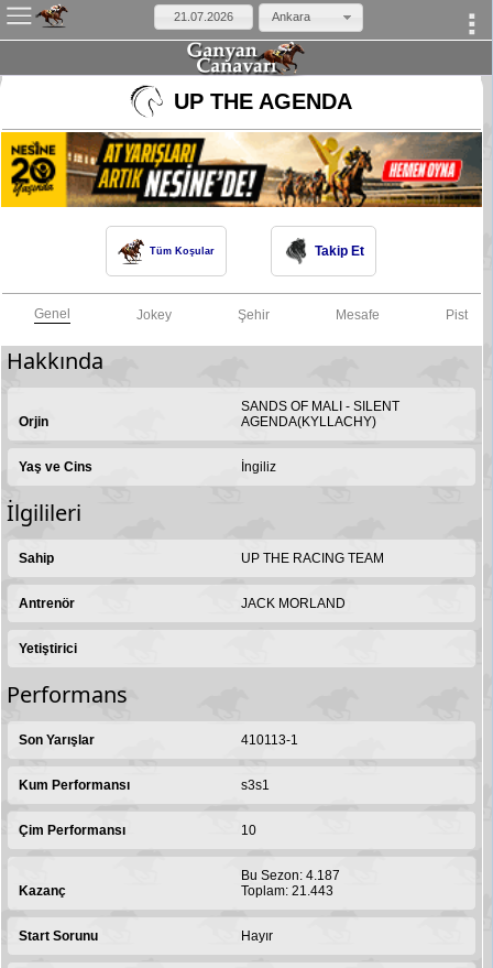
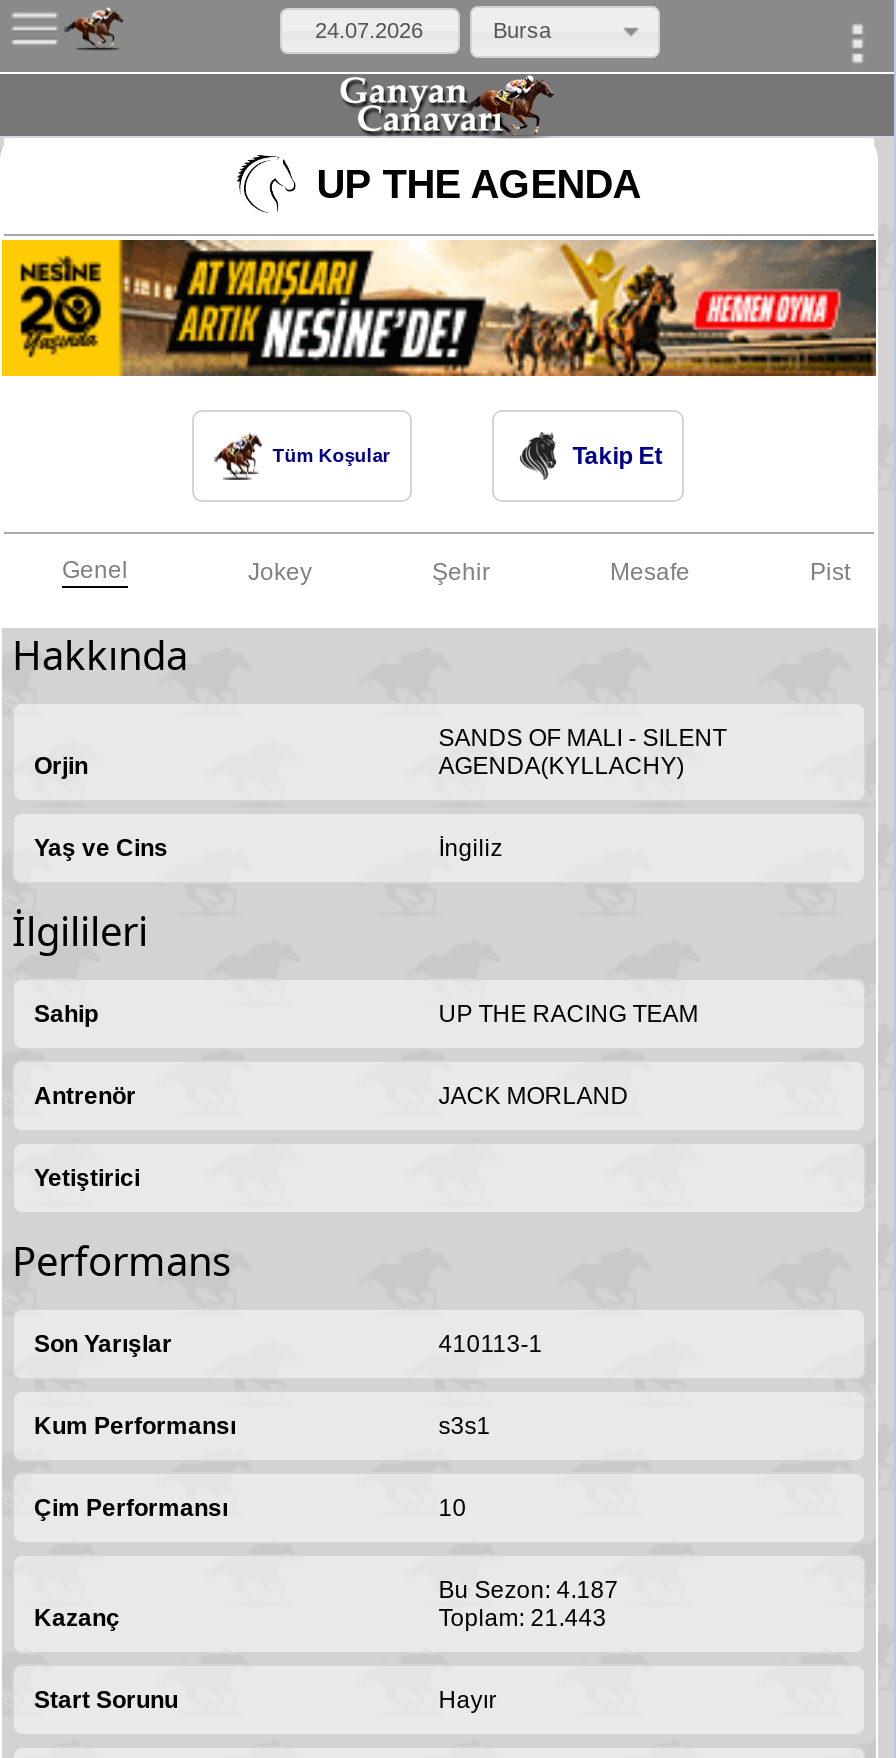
- Ankara
+ Bursa
